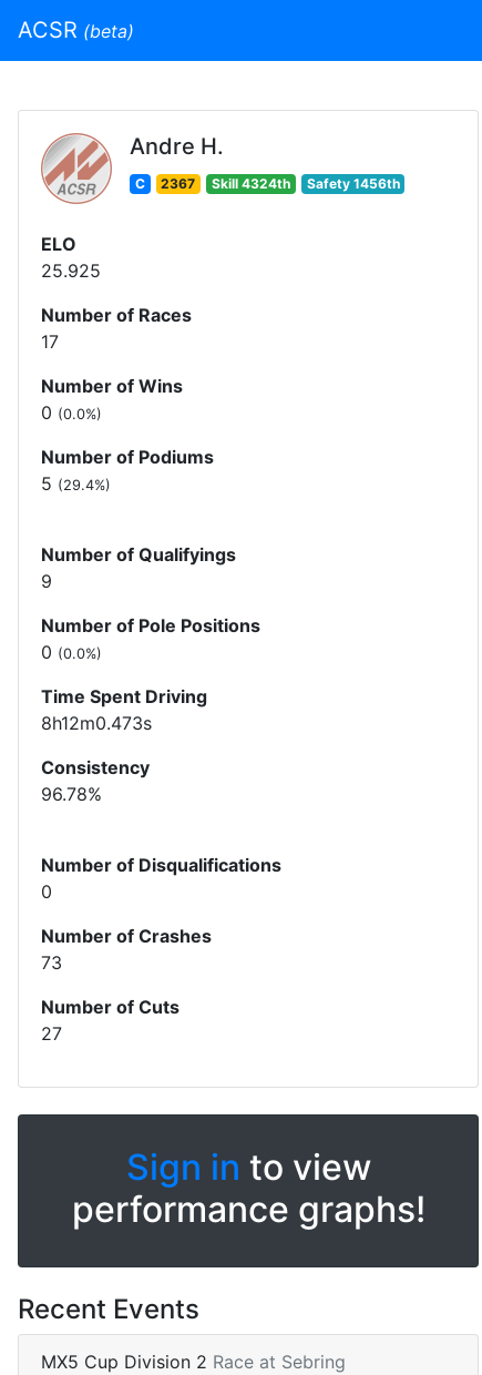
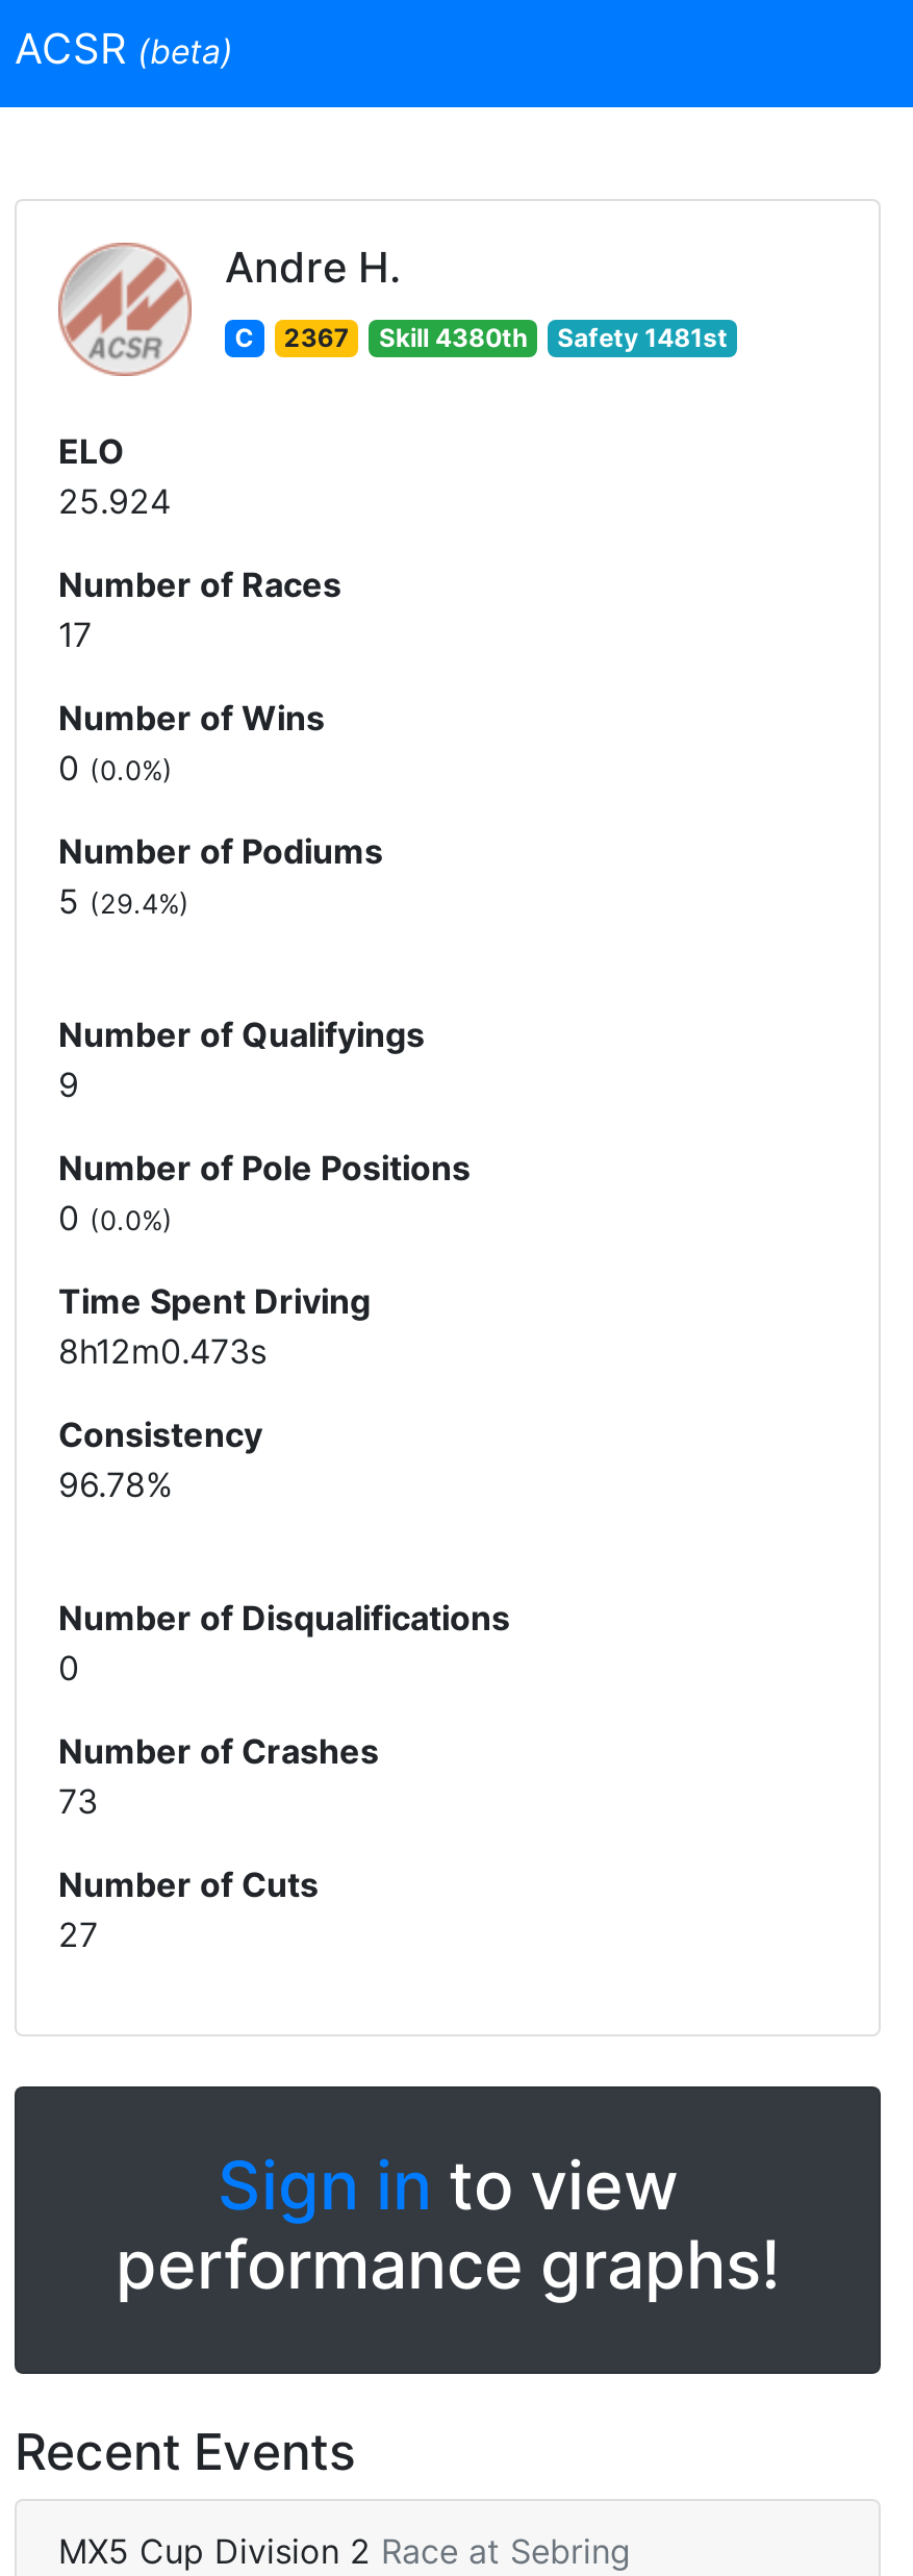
- Skill 4324th
+ Skill 4380th

- Safety 1456th
+ Safety 1481st

- 25.925
+ 25.924
